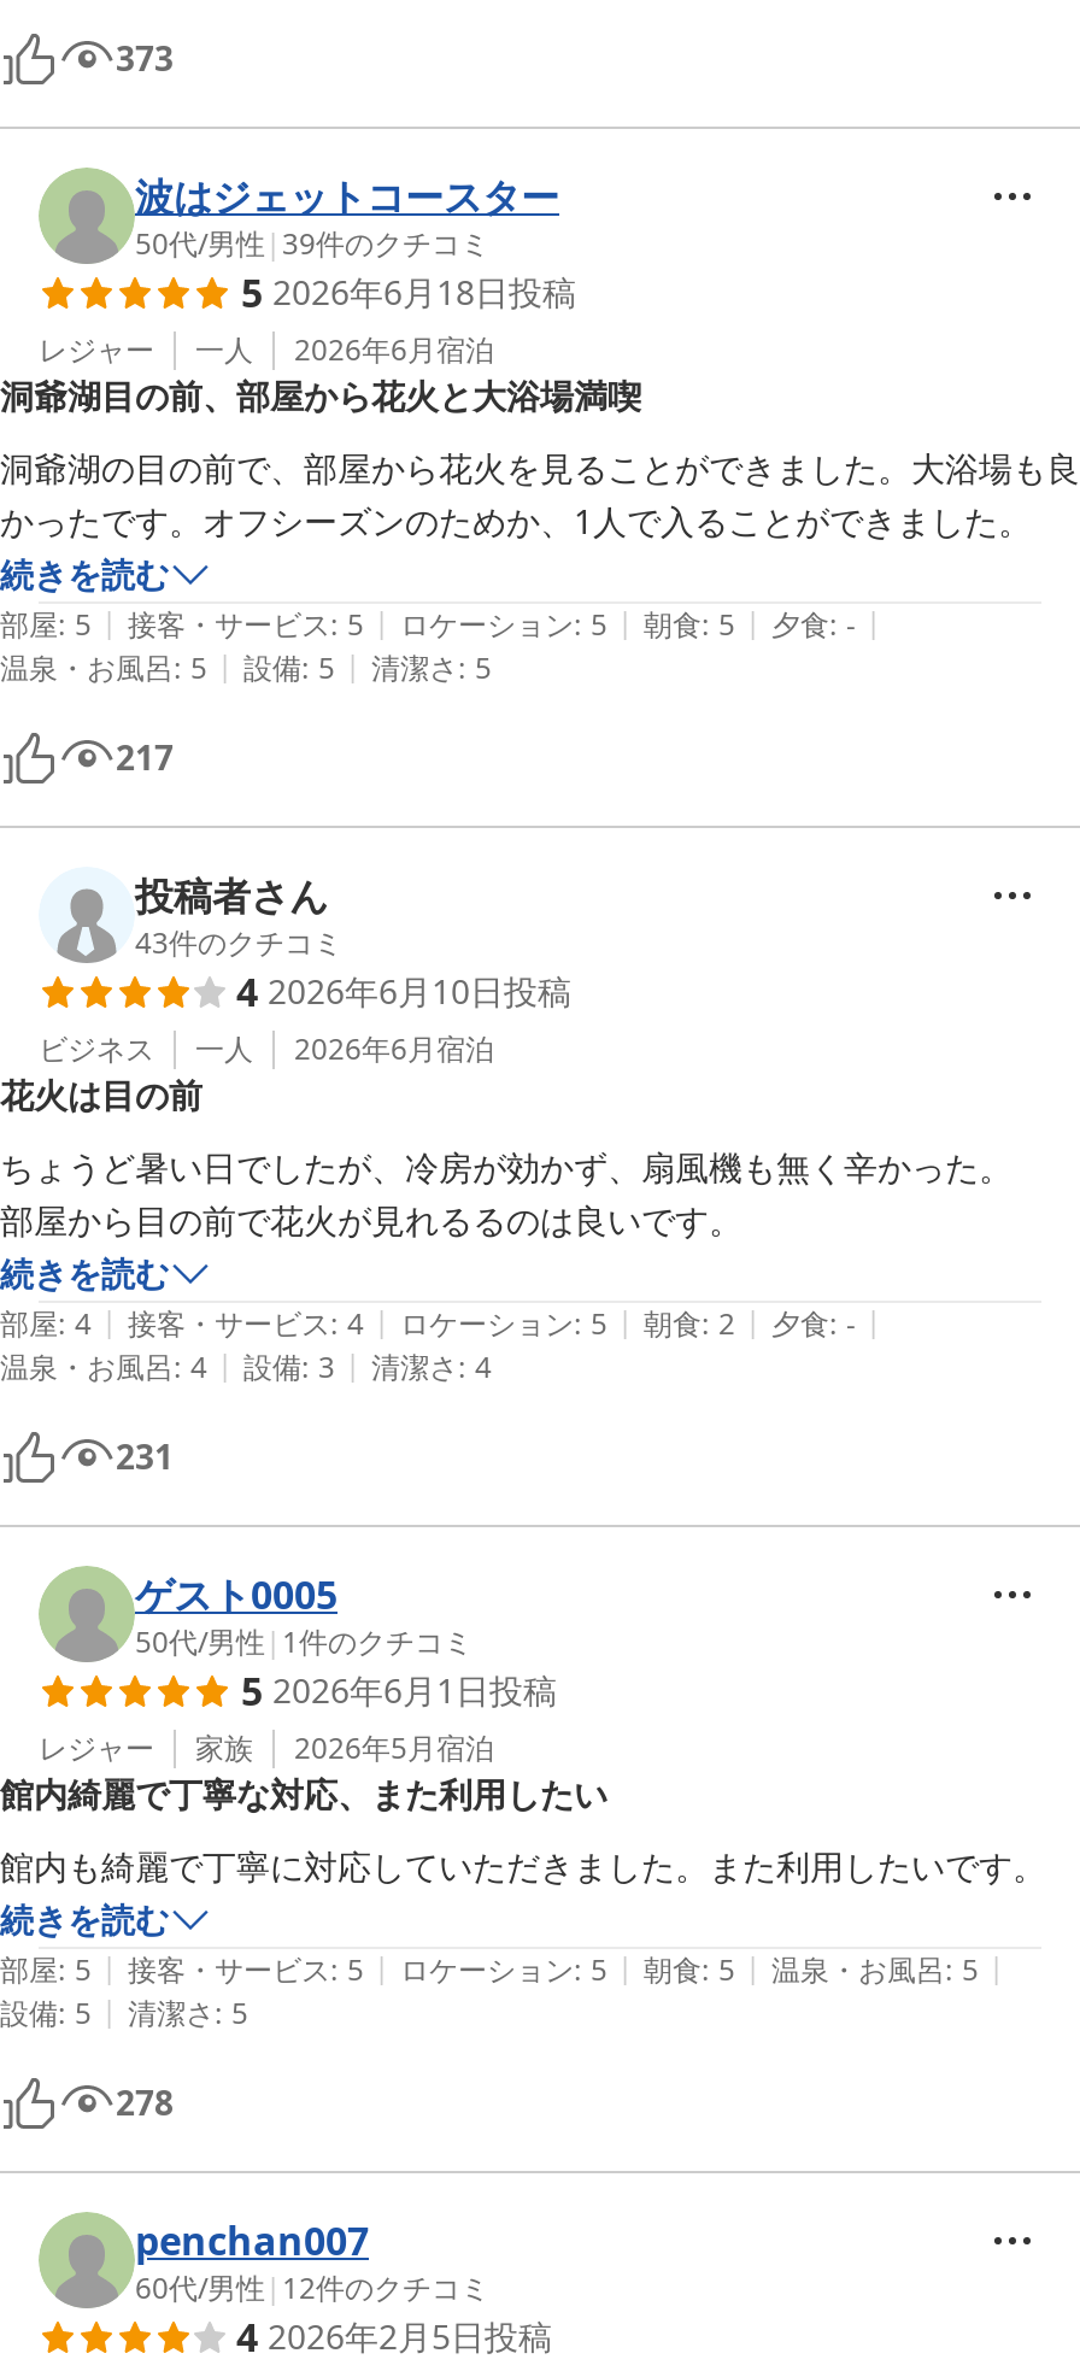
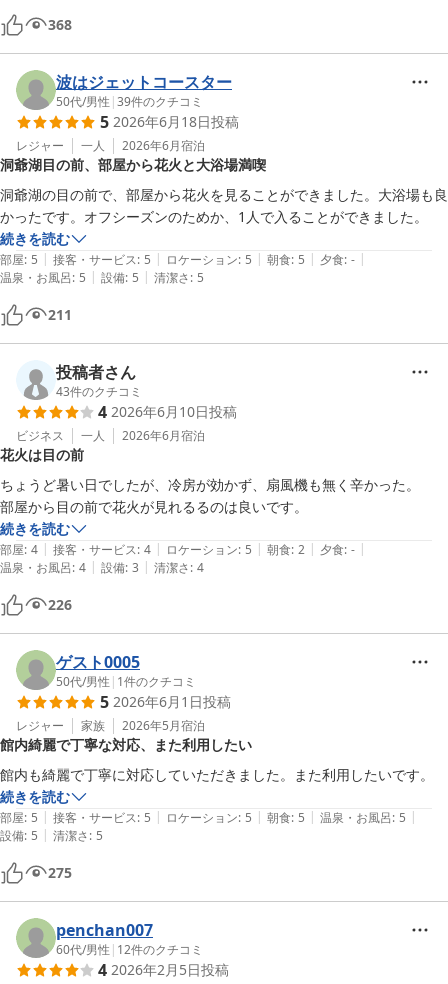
- 373
+ 368

- 217
+ 211

- 231
+ 226

- 278
+ 275
